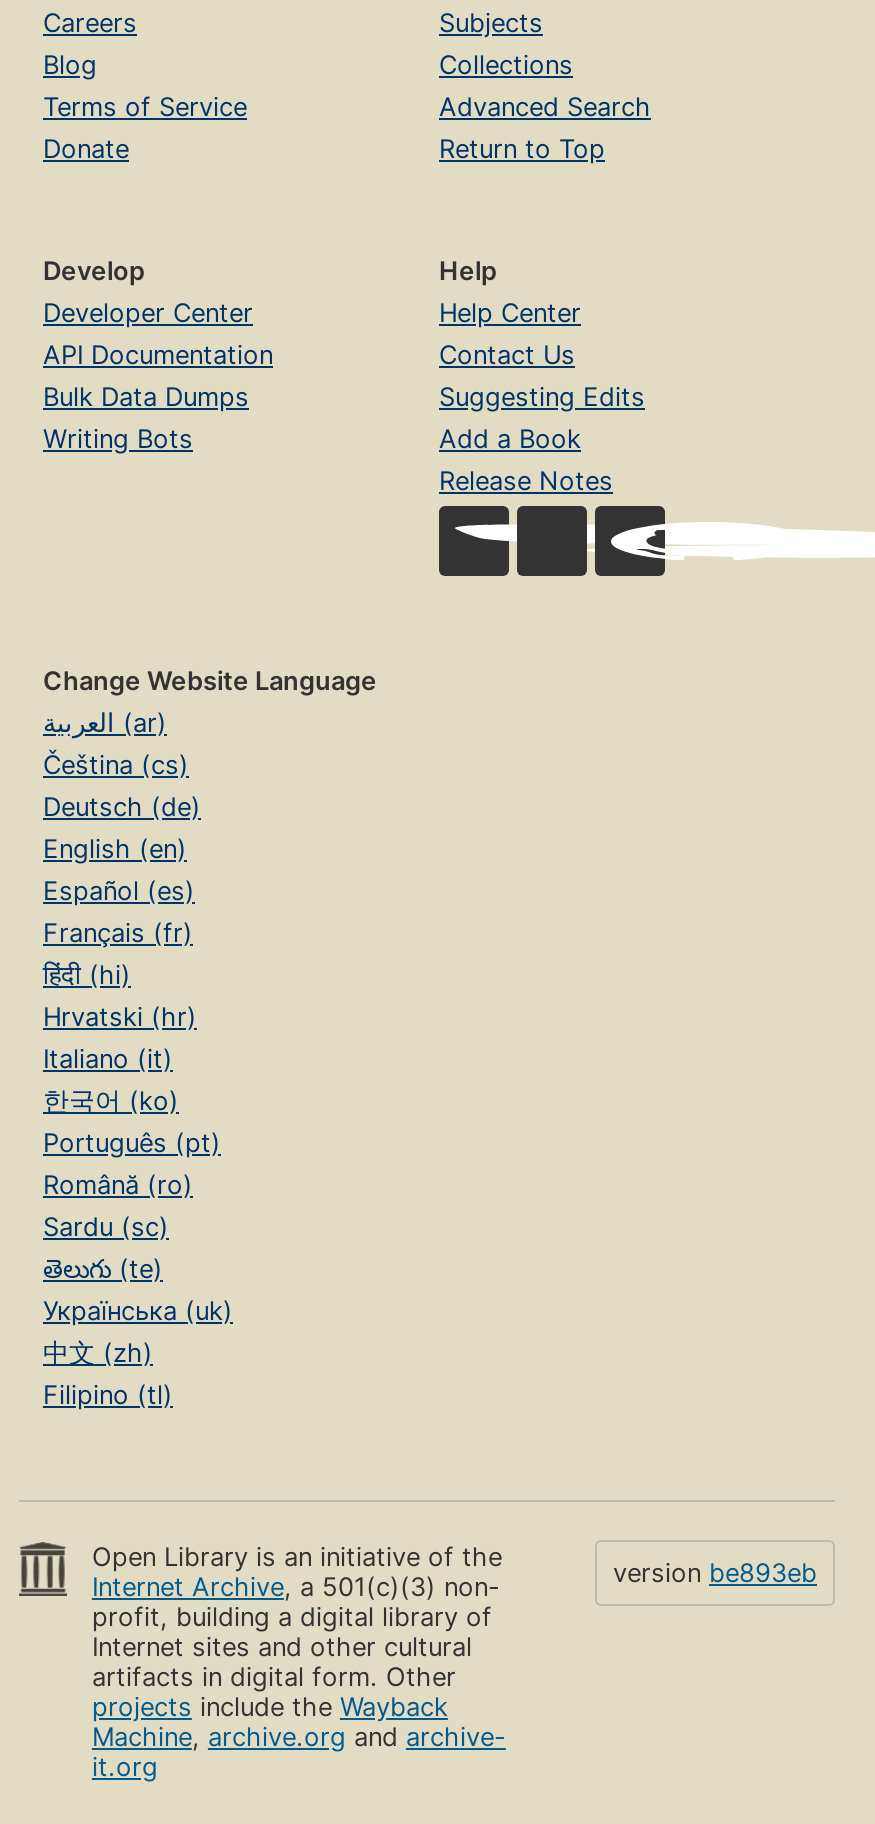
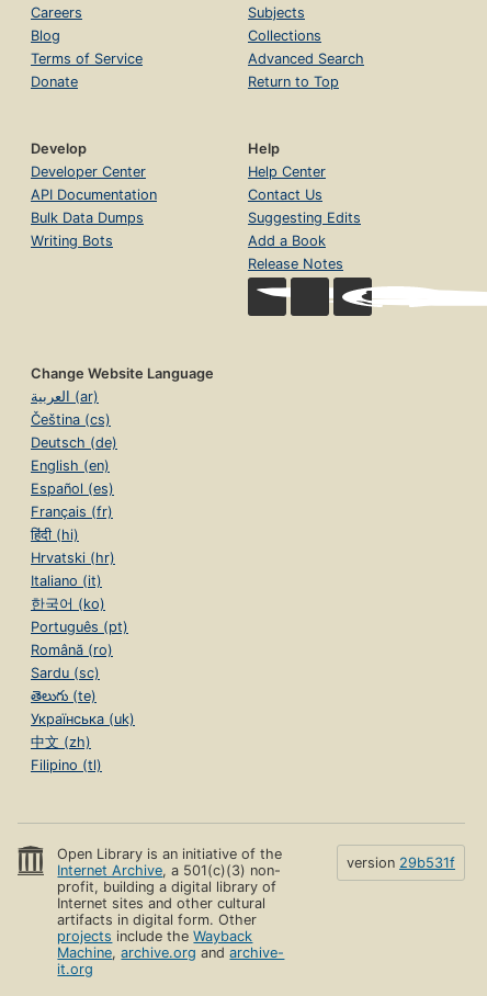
- version be893eb
+ version 29b531f
